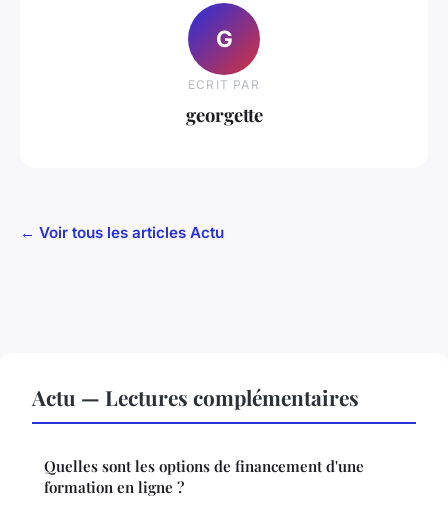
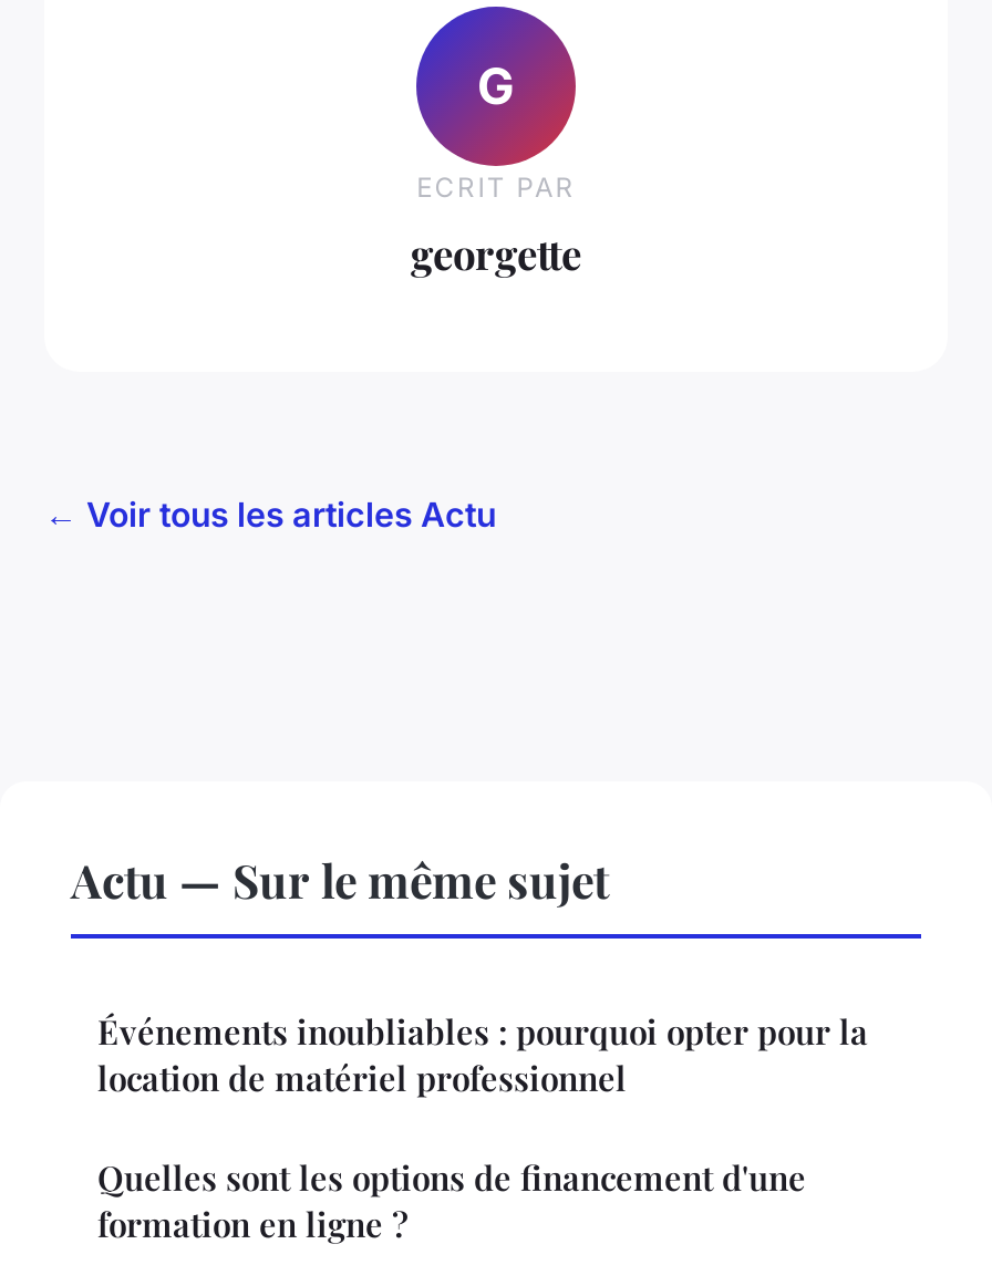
- Actu — Lectures complémentaires
+ Actu — Sur le même sujet
+ Événements inoubliables : pourquoi opter pour la
+ location de matériel professionnel
